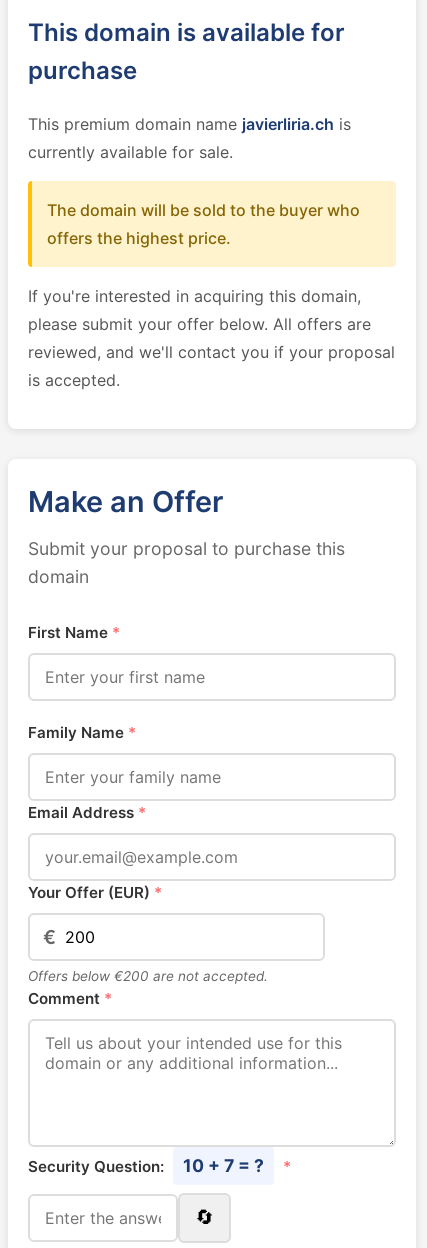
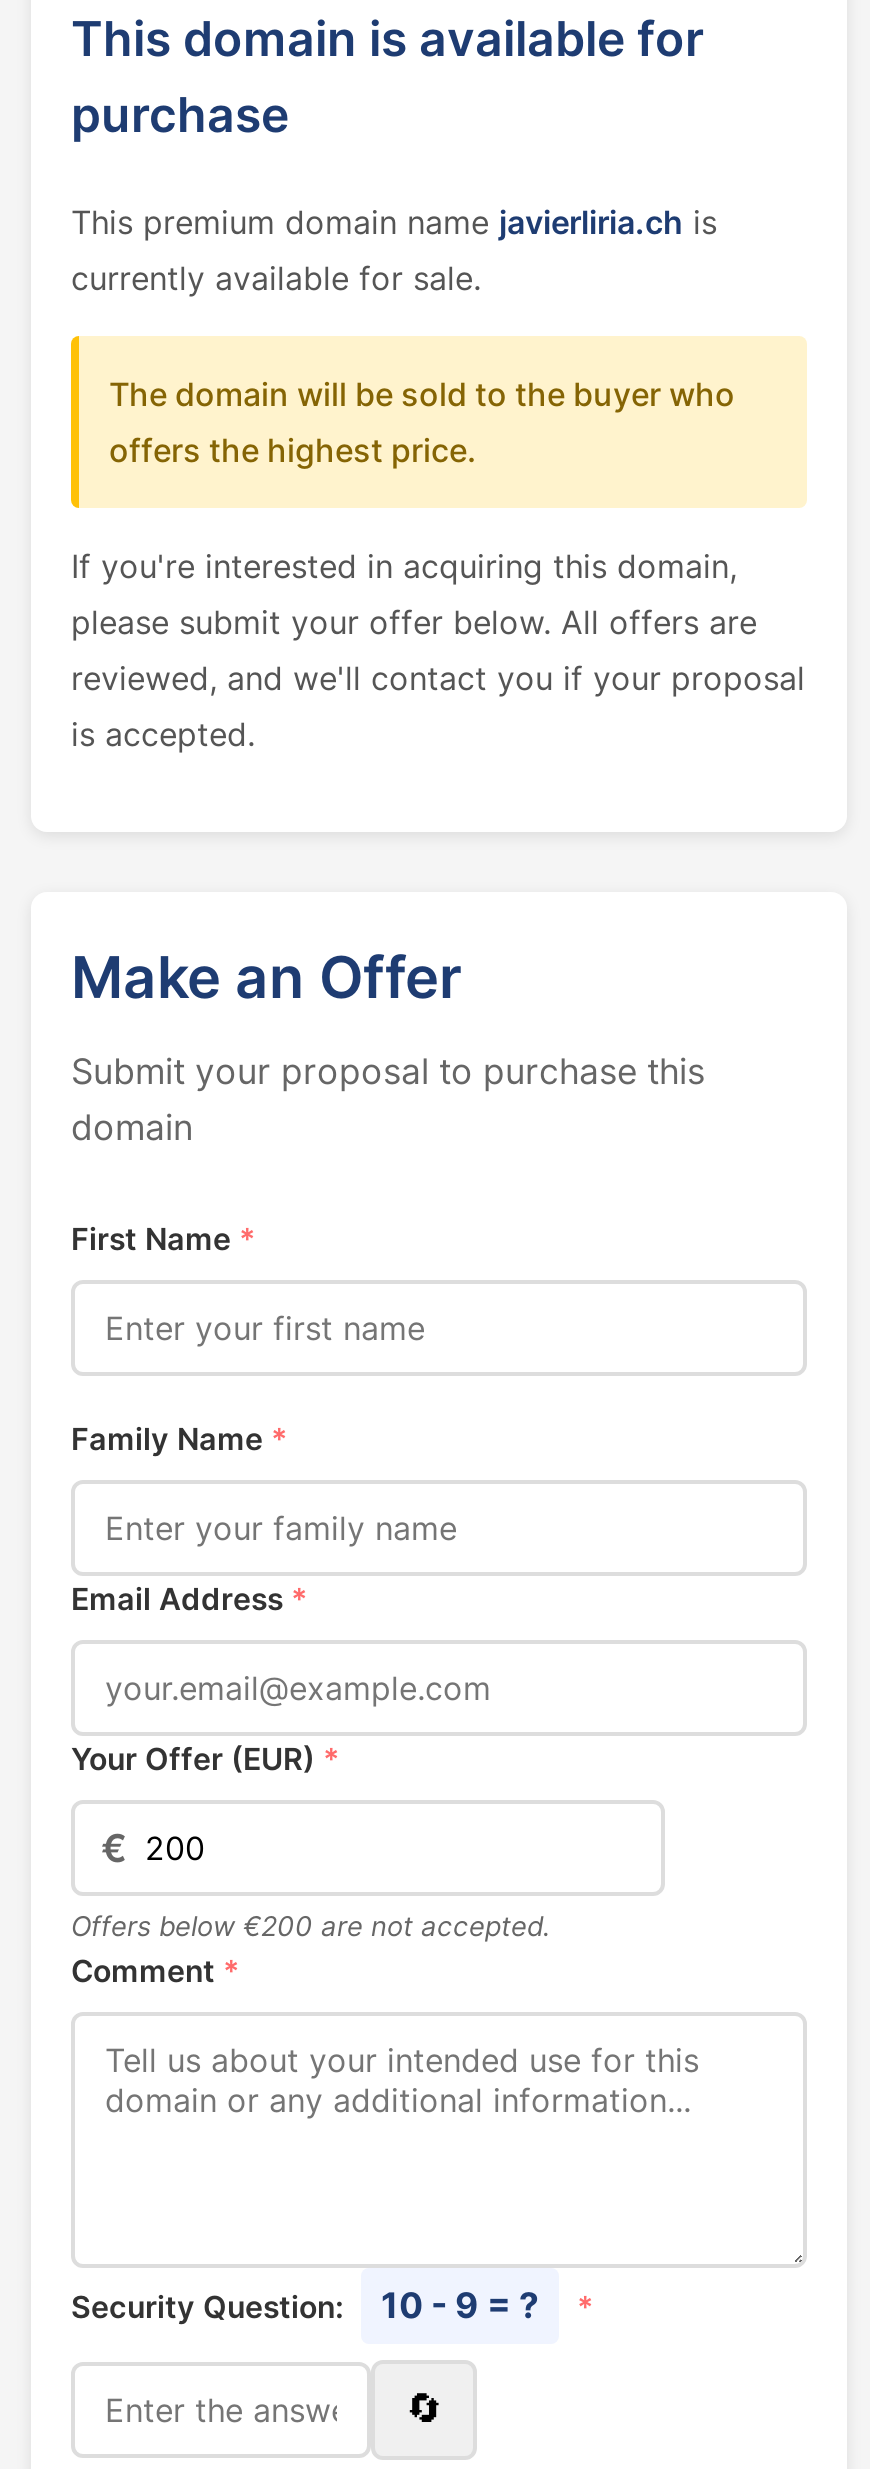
- 10 + 7 = ?
+ 10 - 9 = ?
